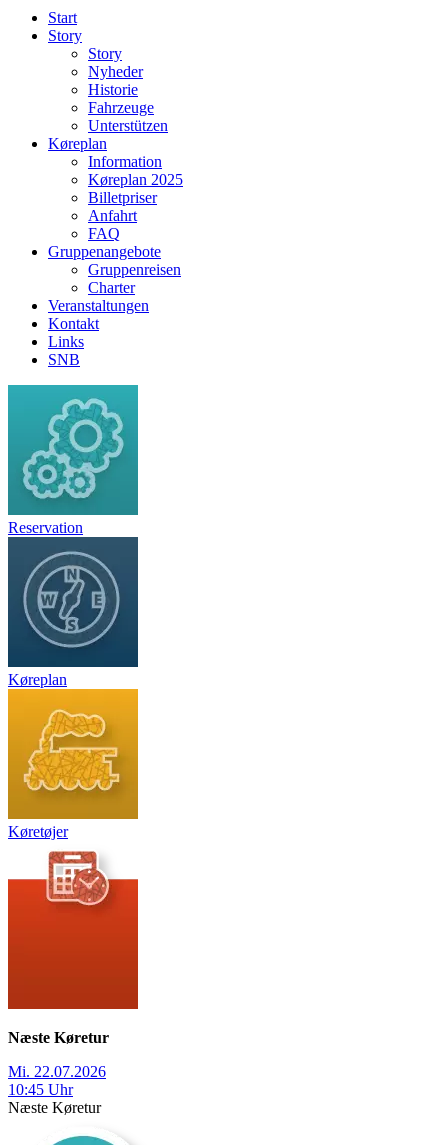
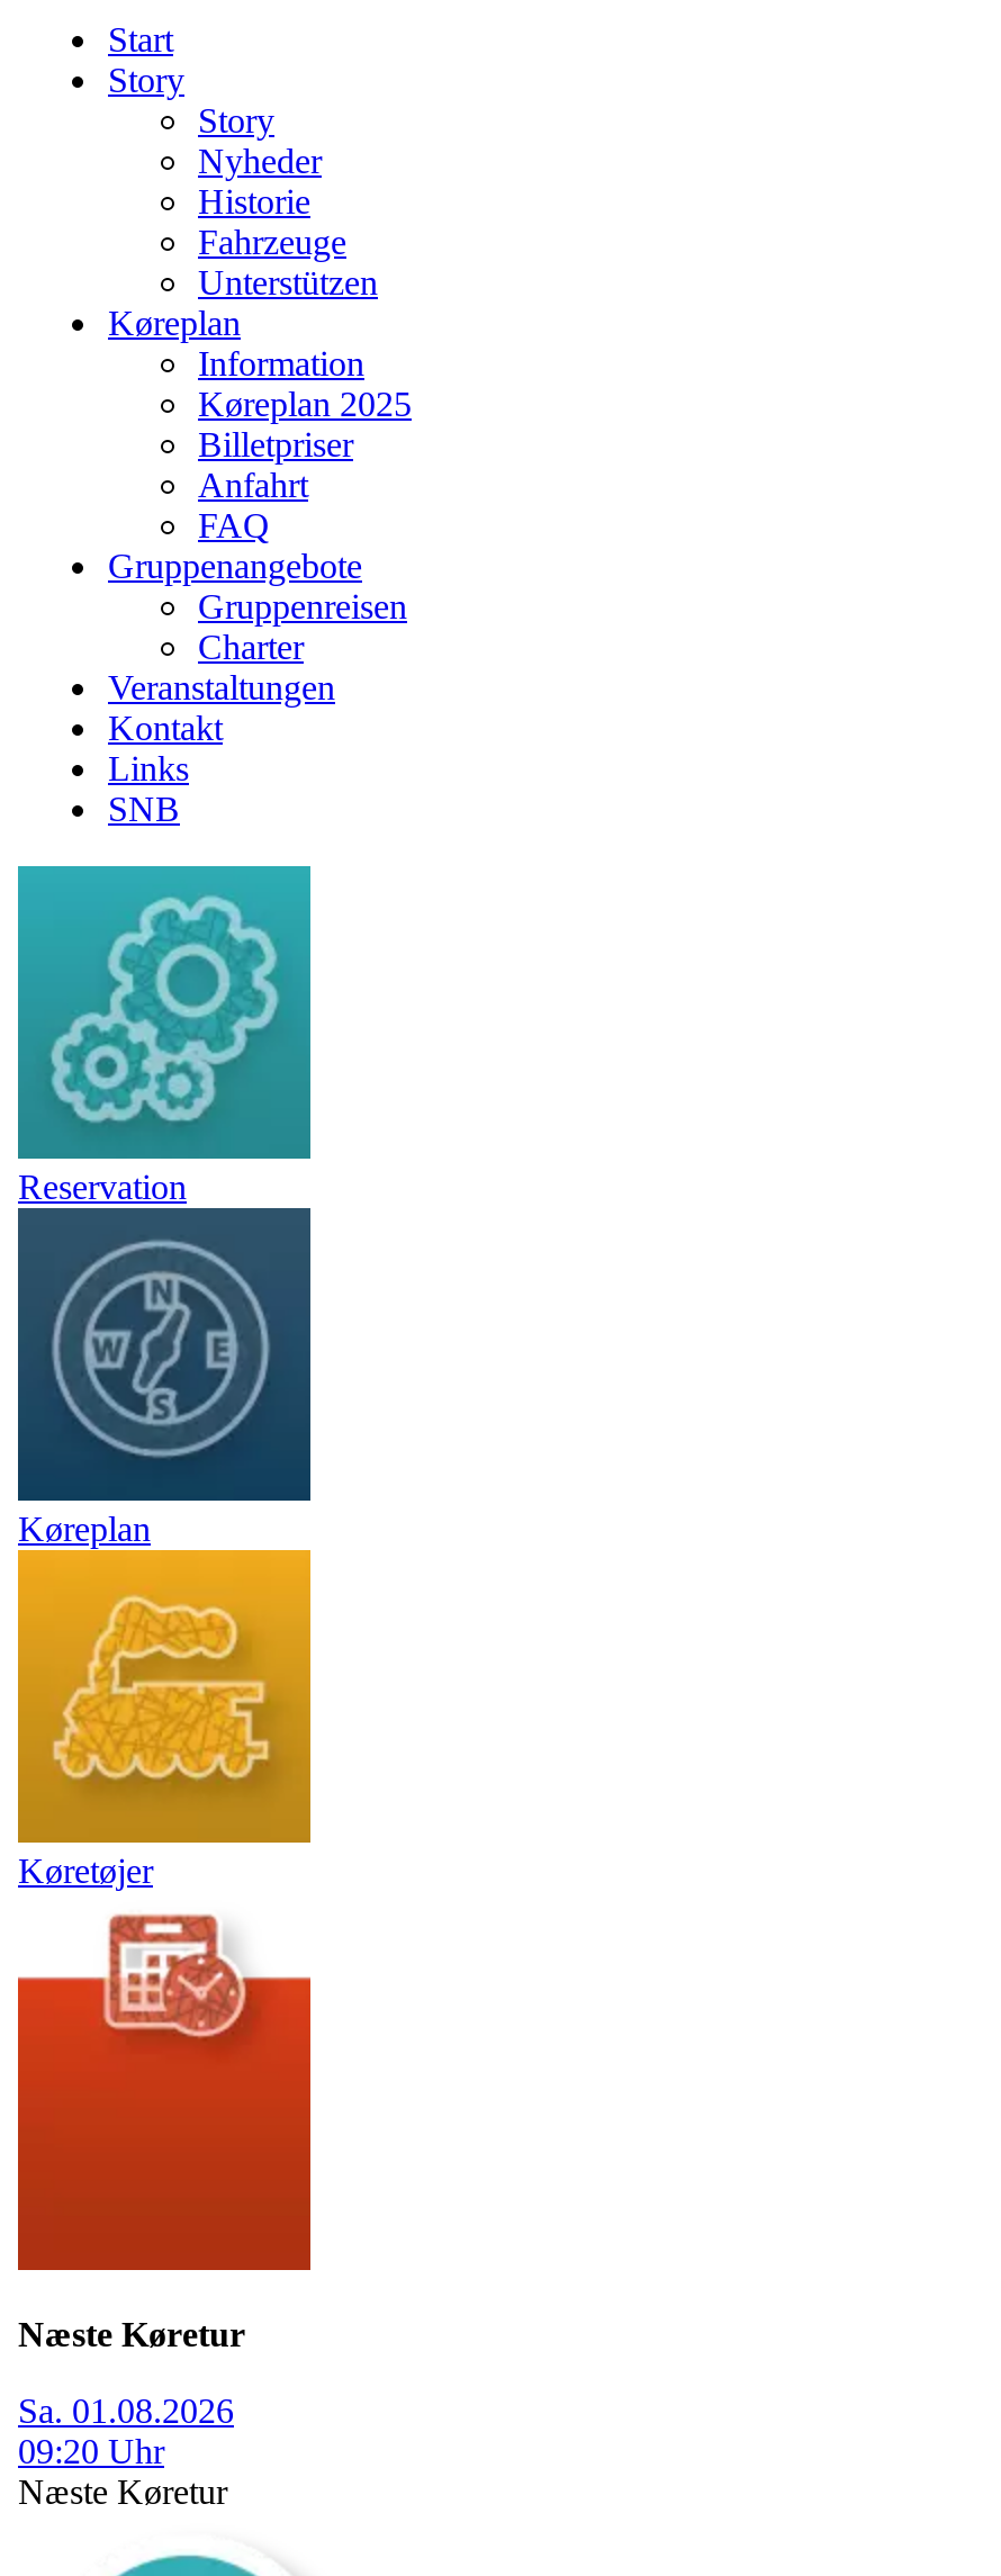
- Mi. 22.07.2026
- 10:45 Uhr
+ Sa. 01.08.2026
+ 09:20 Uhr
